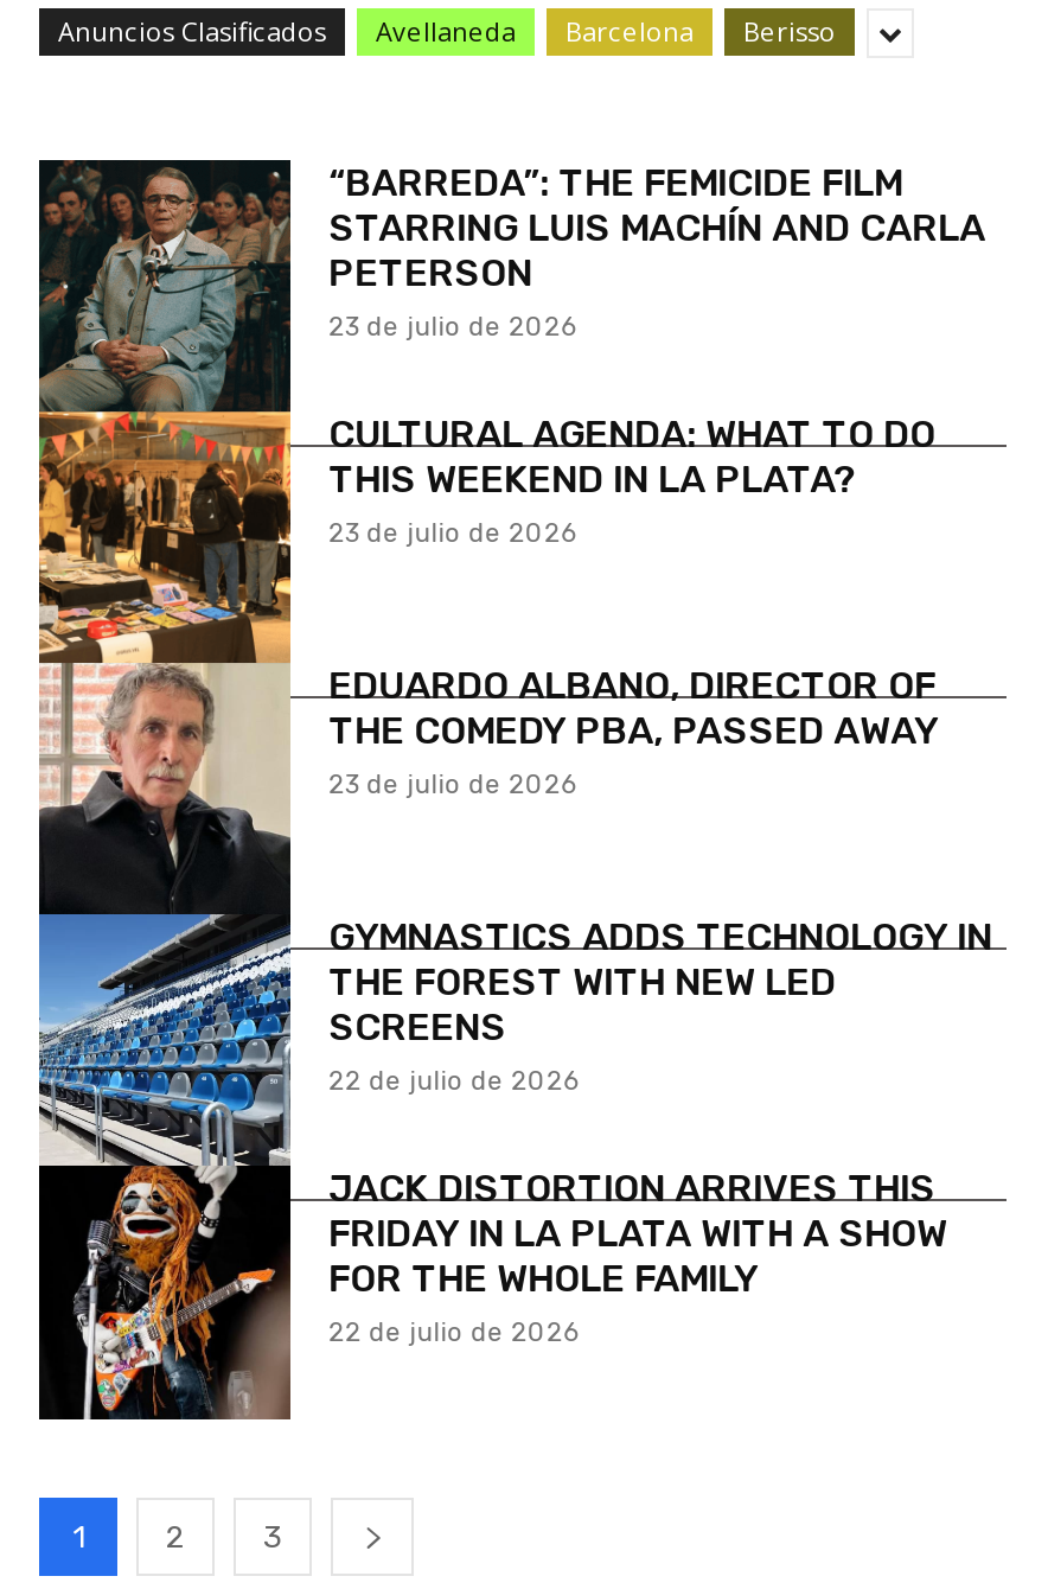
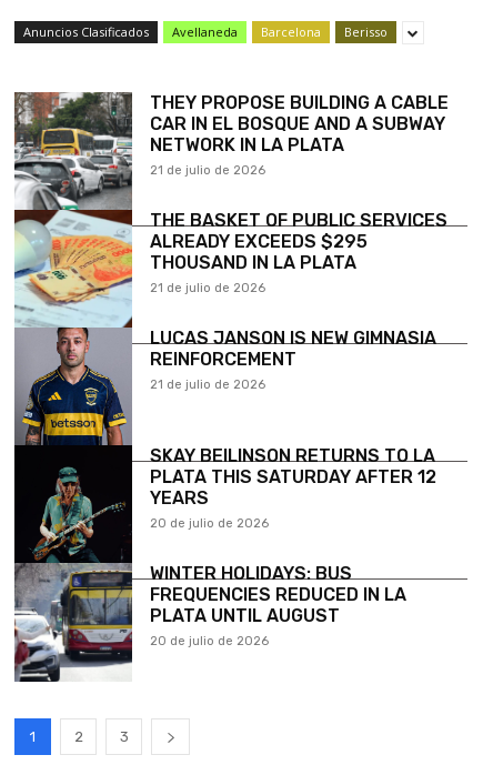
- [image]
- “BARREDA”: THE FEMICIDE FILM
- STARRING LUIS MACHÍN AND CARLA
- PETERSON
- 23 de julio de 2026
+ [image]
+ THEY PROPOSE BUILDING A CABLE
+ CAR IN EL BOSQUE AND A SUBWAY
+ NETWORK IN LA PLATA
+ 21 de julio de 2026

- CULTURAL AGENDA: WHAT TO DO
- THIS WEEKEND IN LA PLATA?
- 23 de julio de 2026
+ THE BASKET OF PUBLIC SERVICES
+ ALREADY EXCEEDS $295
+ THOUSAND IN LA PLATA
+ 21 de julio de 2026

- EDUARDO ALBANO, DIRECTOR OF
- THE COMEDY PBA, PASSED AWAY
- 23 de julio de 2026
+ LUCAS JANSON IS NEW GIMNASIA
+ REINFORCEMENT
+ 21 de julio de 2026

- GYMNASTICS ADDS TECHNOLOGY IN
- THE FOREST WITH NEW LED
- SCREENS
- 22 de julio de 2026
+ SKAY BEILINSON RETURNS TO LA
+ PLATA THIS SATURDAY AFTER 12
+ YEARS
+ 20 de julio de 2026

- JACK DISTORTION ARRIVES THIS
- FRIDAY IN LA PLATA WITH A SHOW
- FOR THE WHOLE FAMILY
- 22 de julio de 2026
+ WINTER HOLIDAYS: BUS
+ FREQUENCIES REDUCED IN LA
+ PLATA UNTIL AUGUST
+ 20 de julio de 2026
